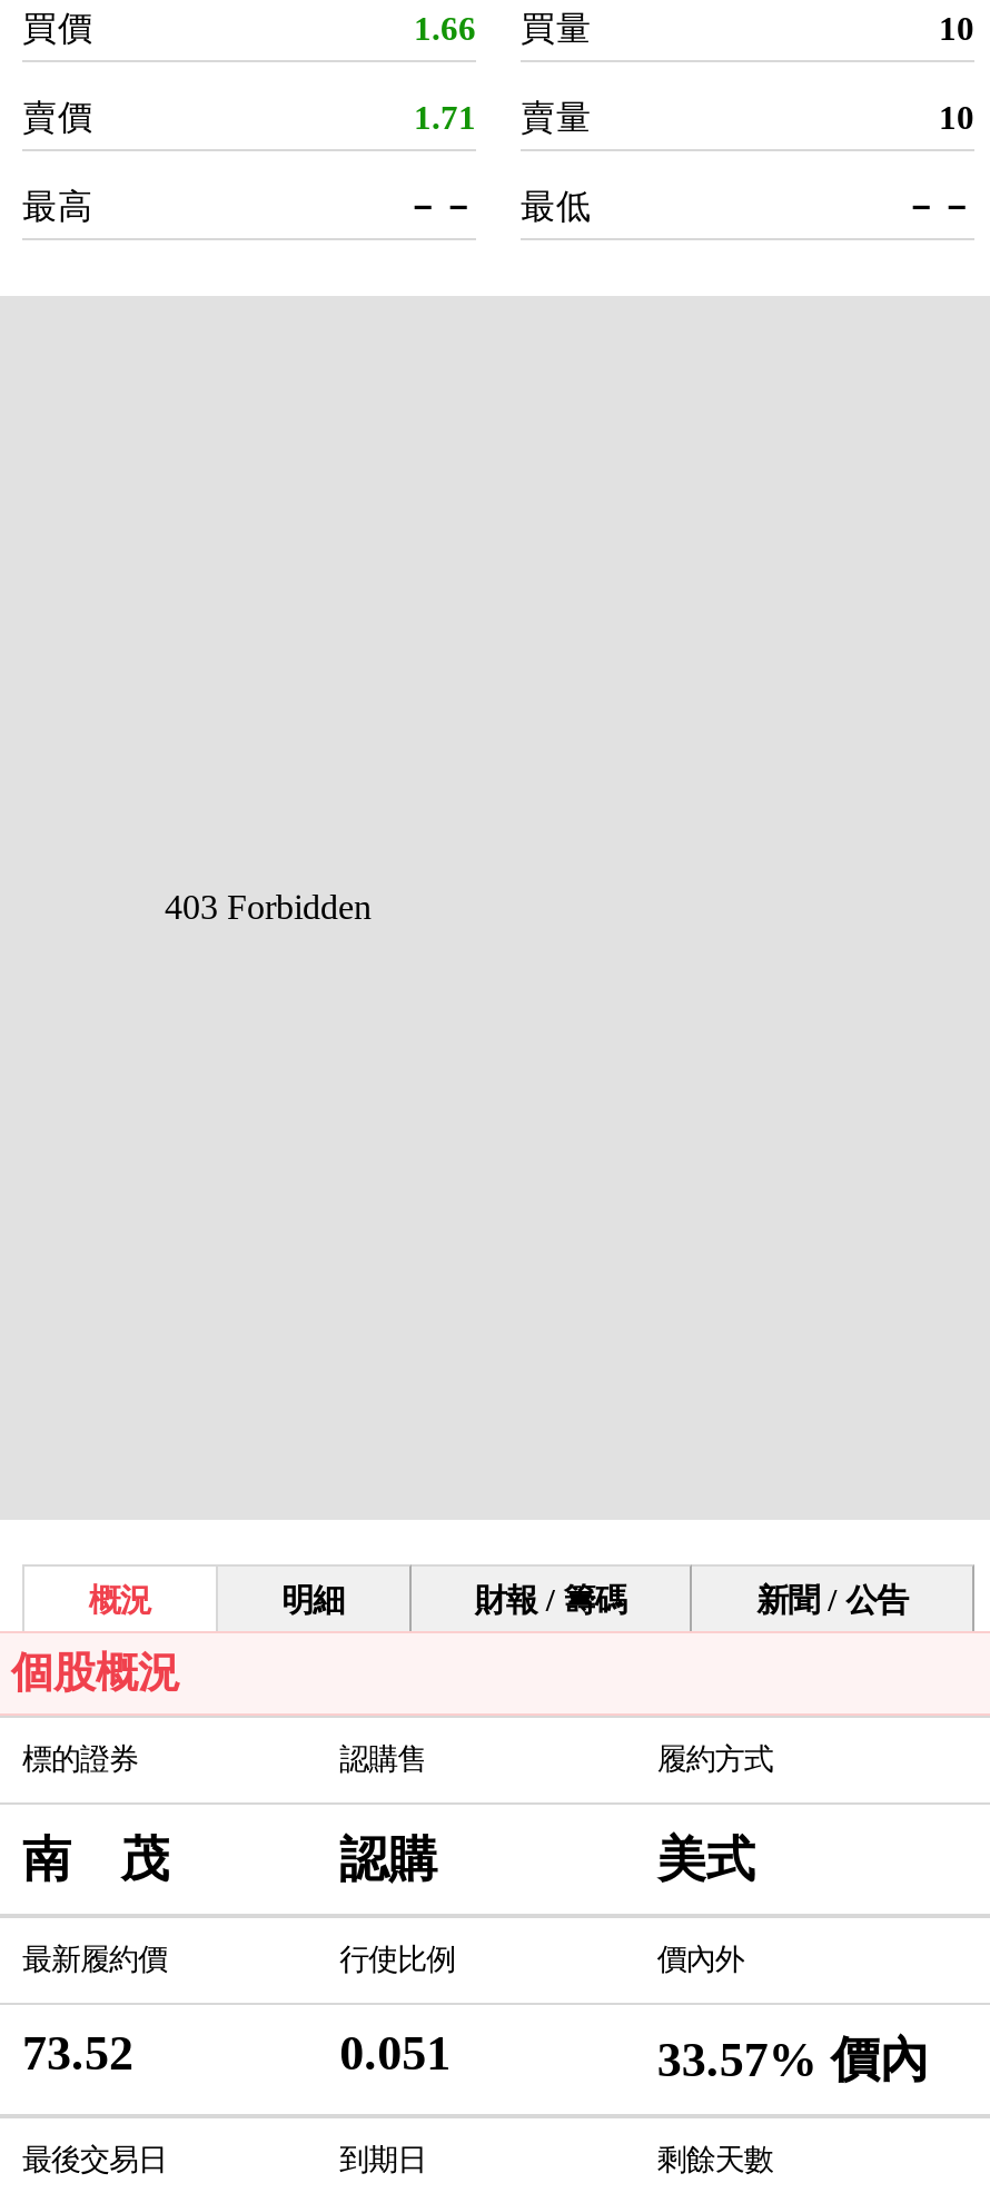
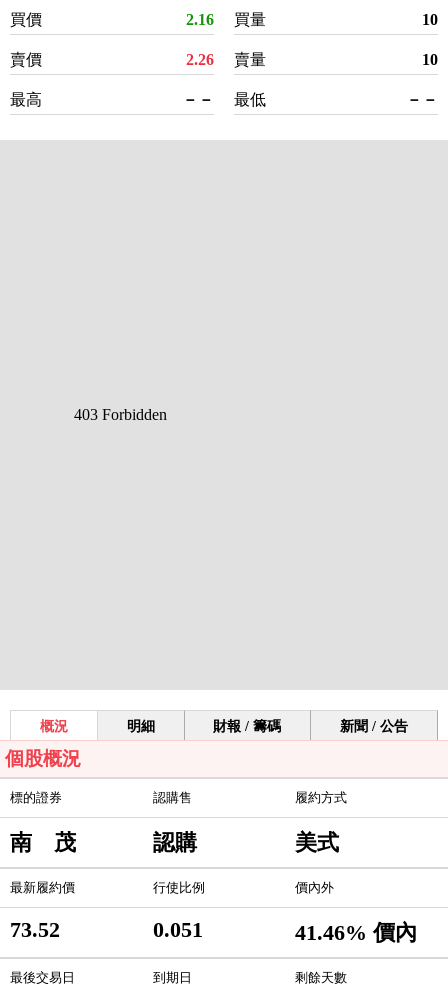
- 1.66 買量
+ 2.16 買量

- 1.71
+ 2.26

- 33.57% 價內
+ 41.46% 價內
